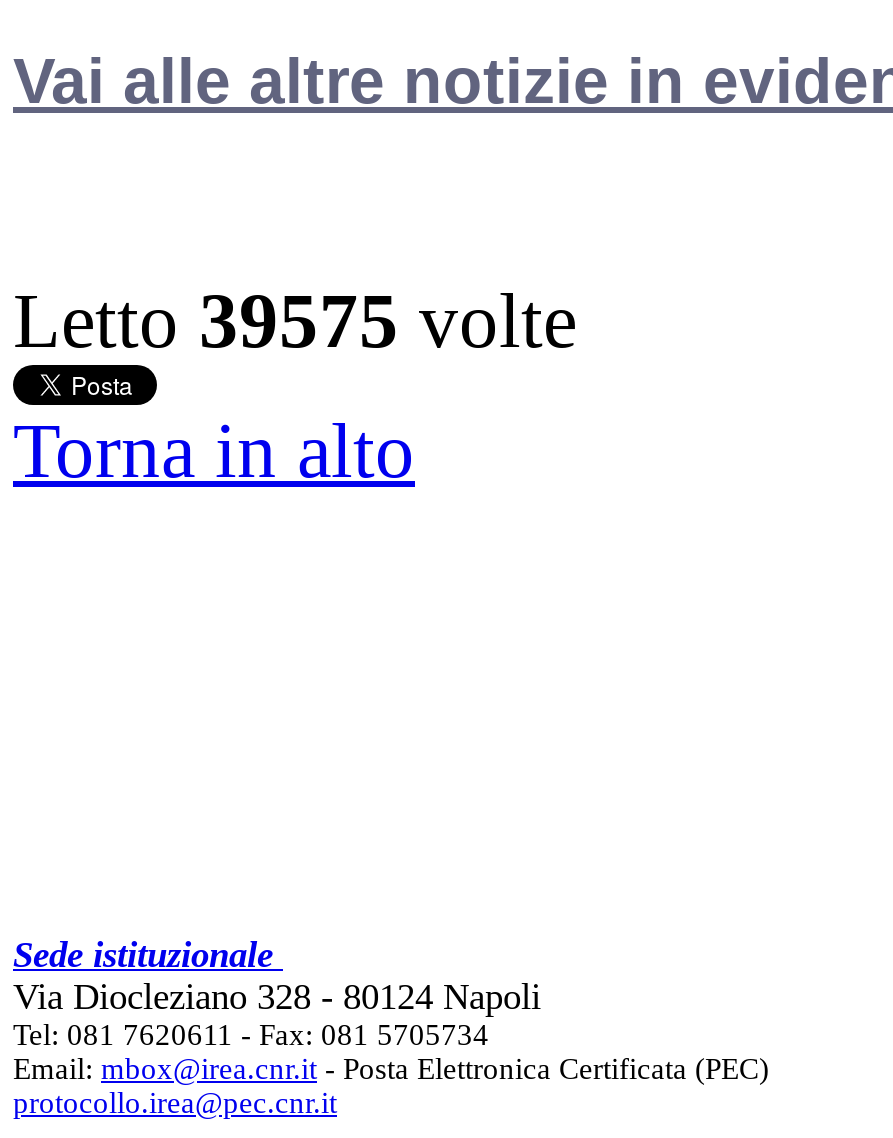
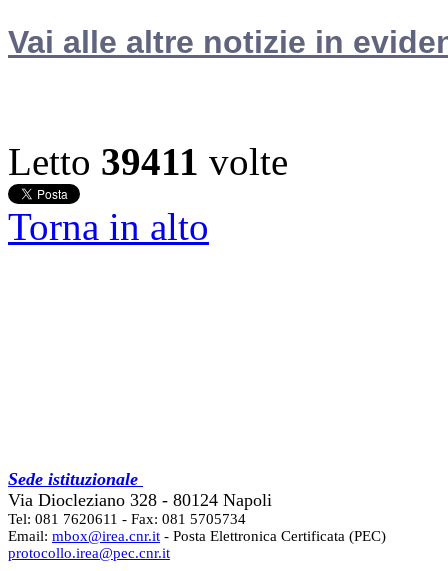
- Letto 39575 volte
+ Letto 39411 volte
